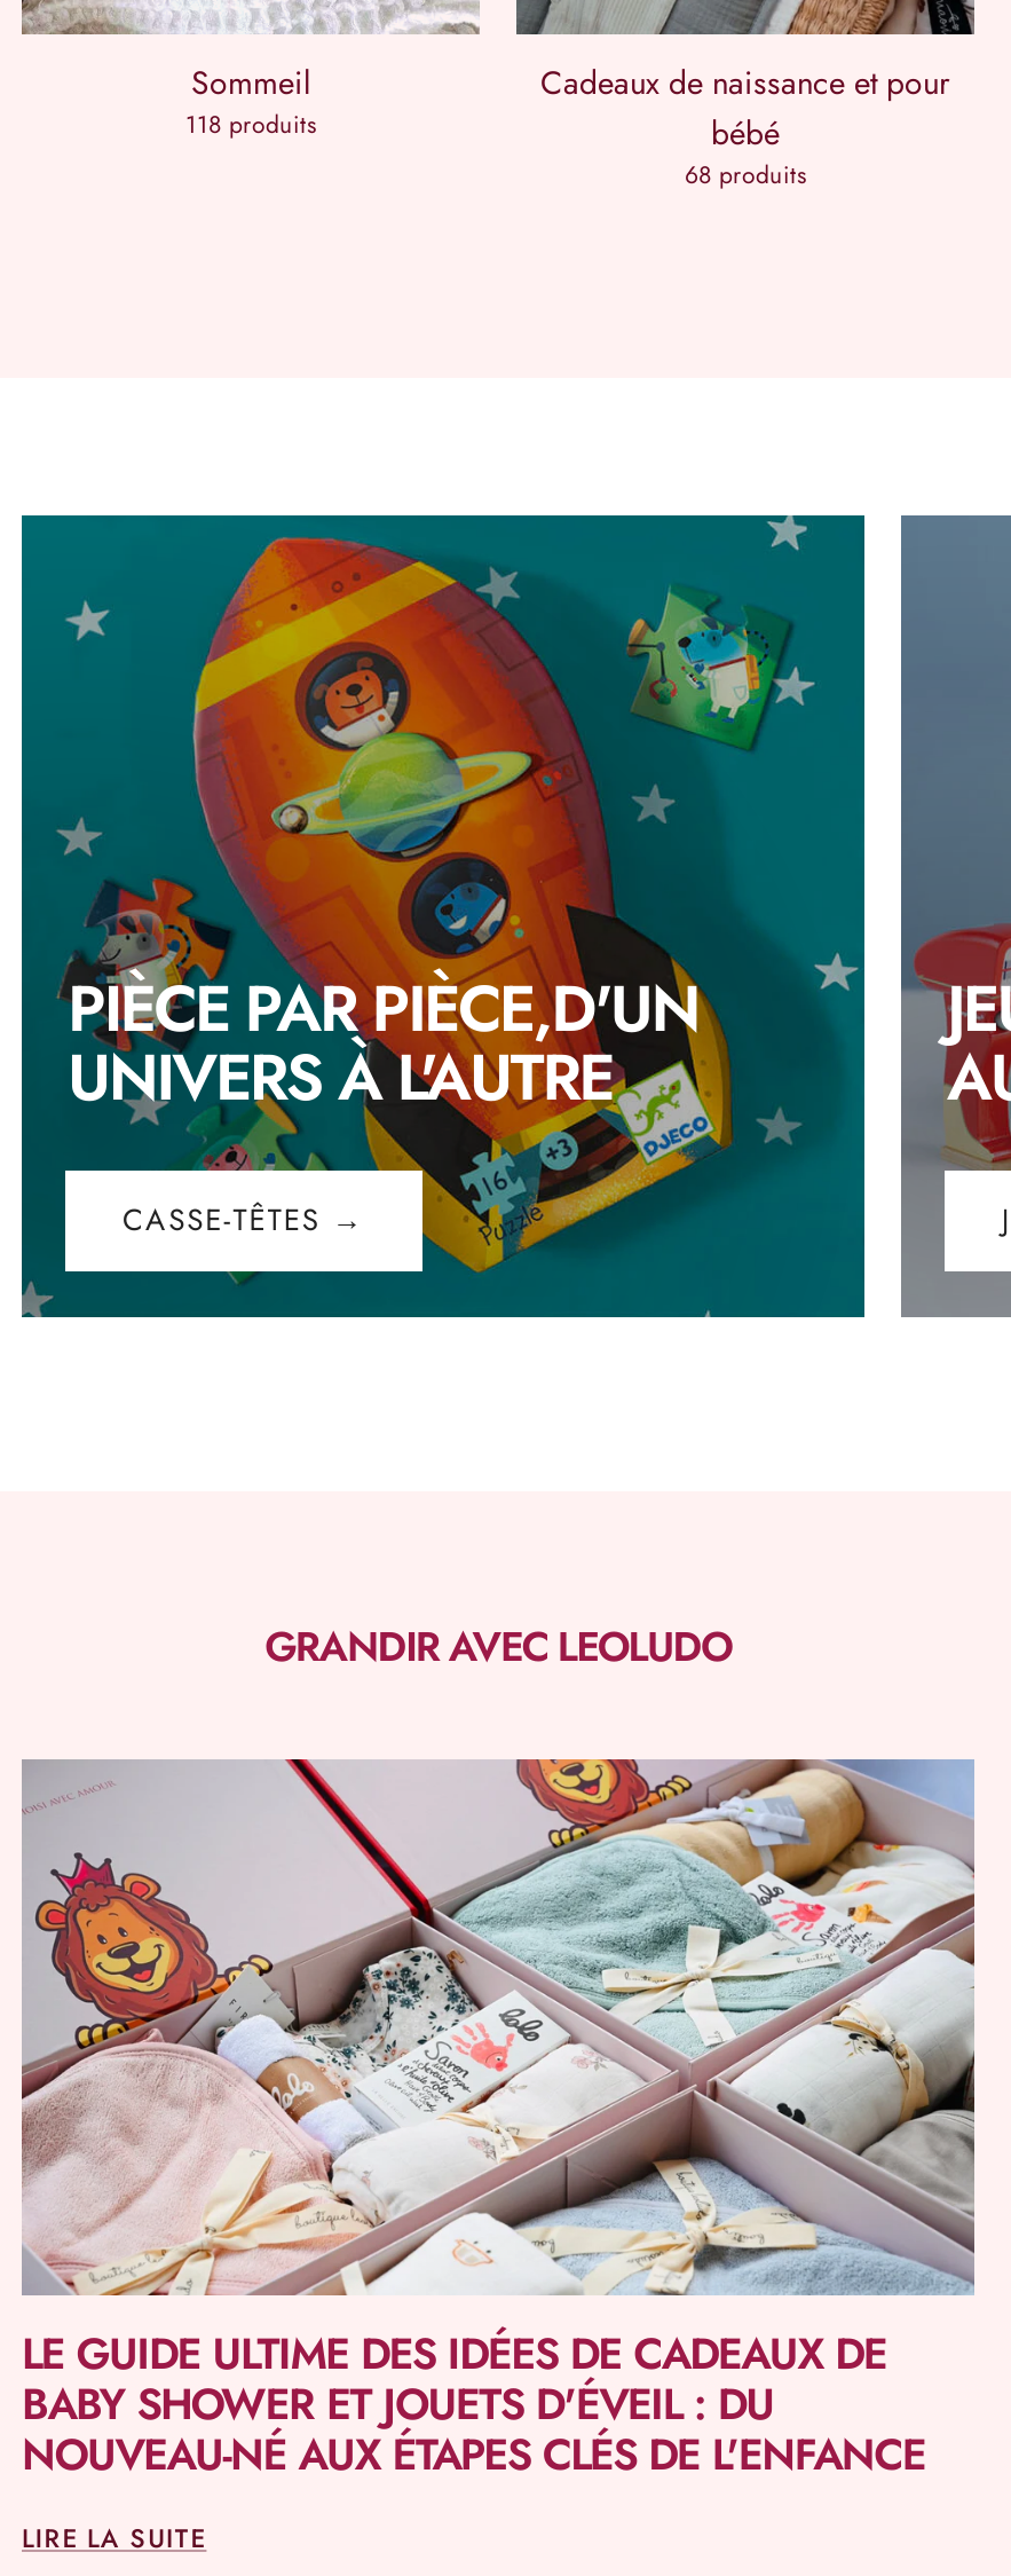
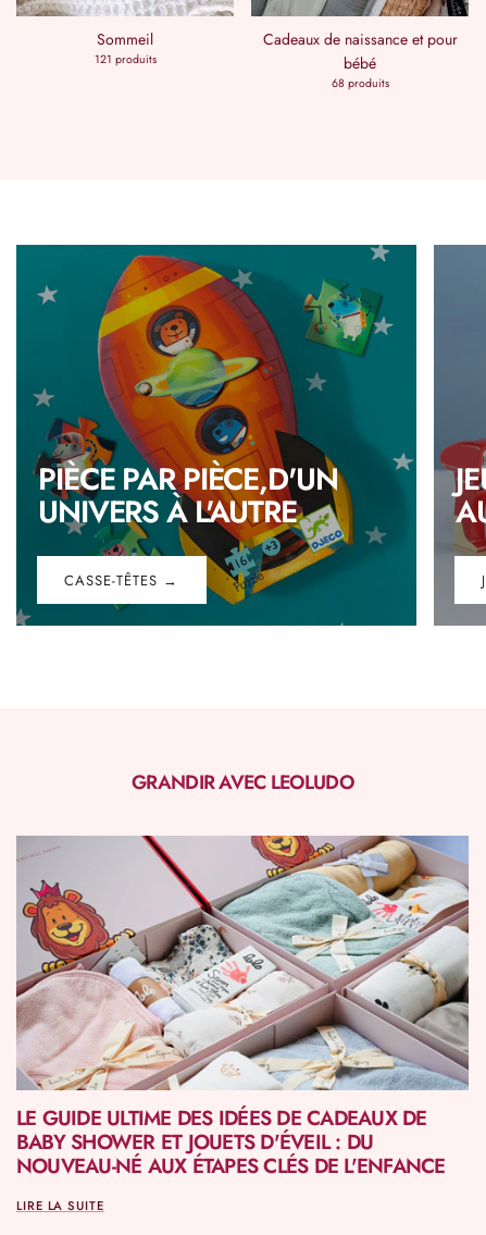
- 118 produits
+ 121 produits
